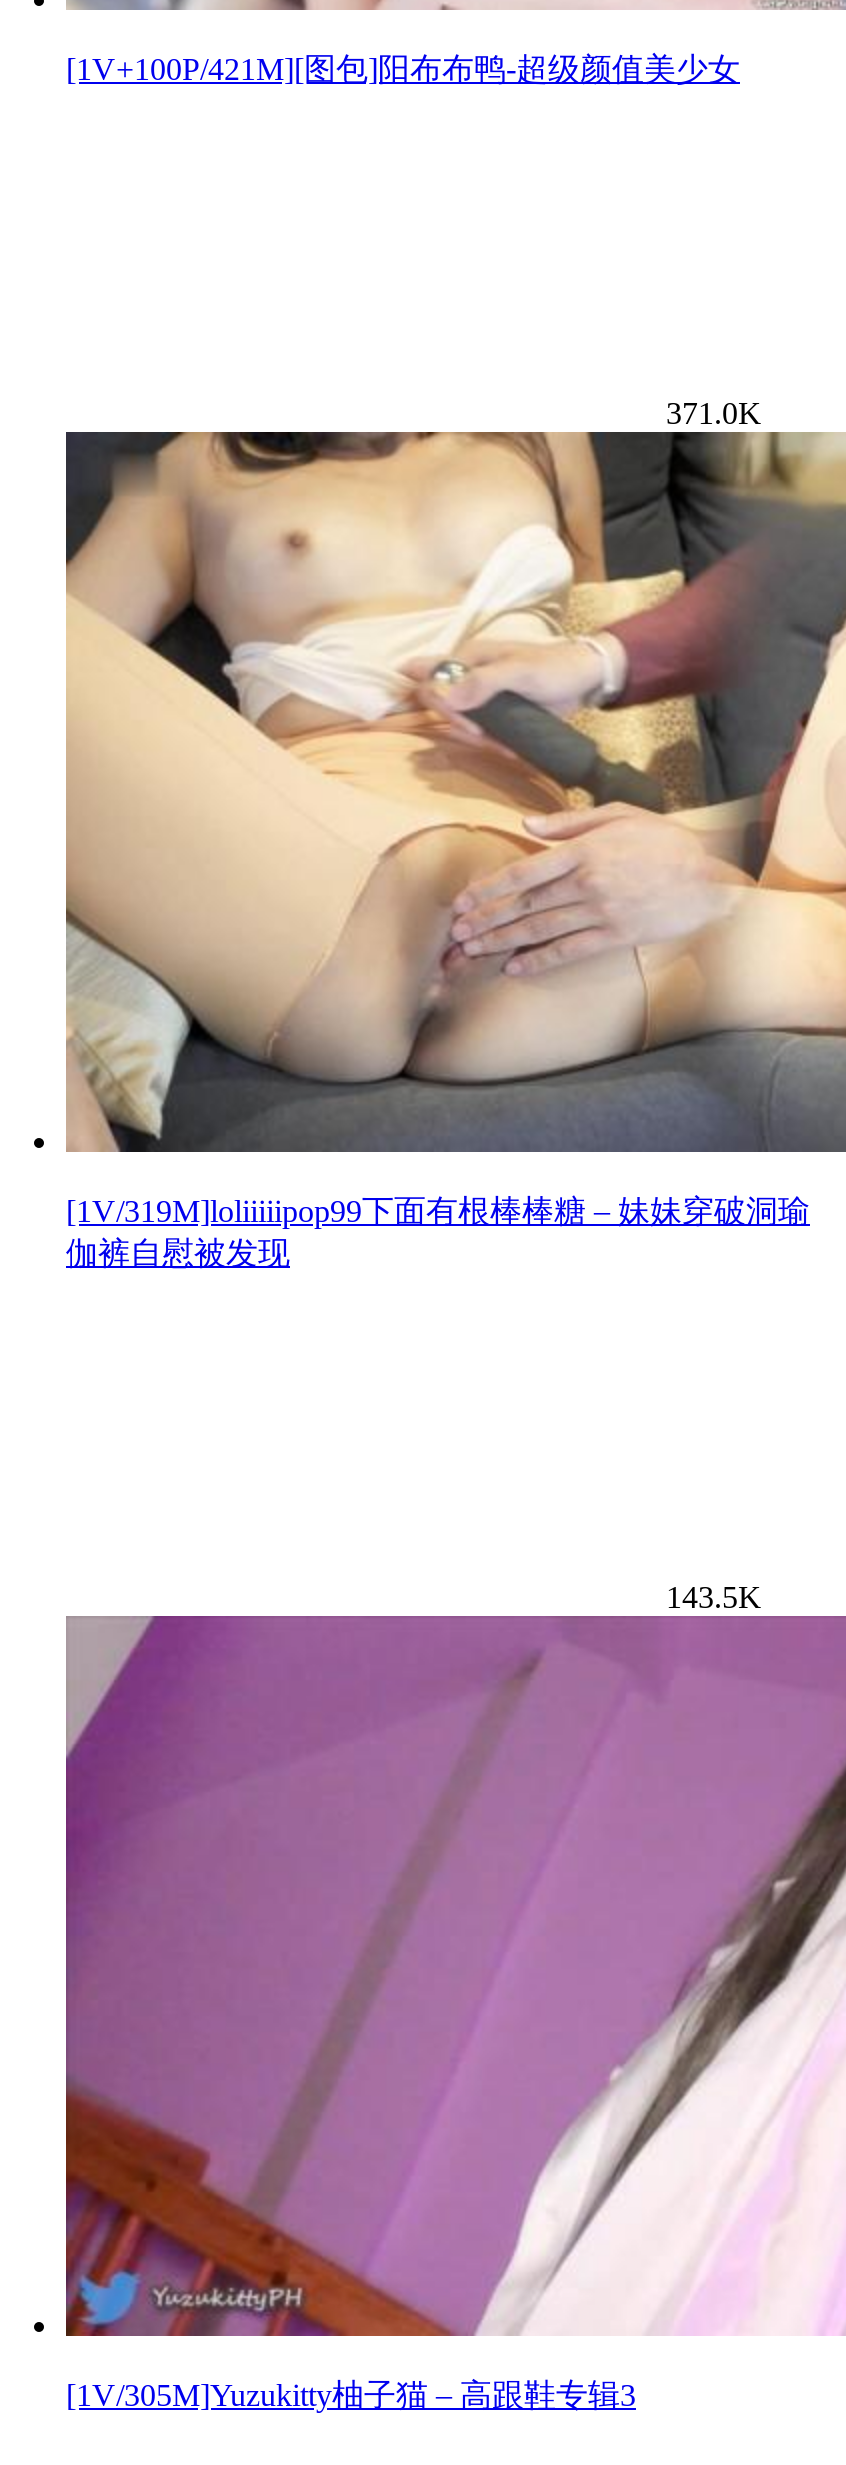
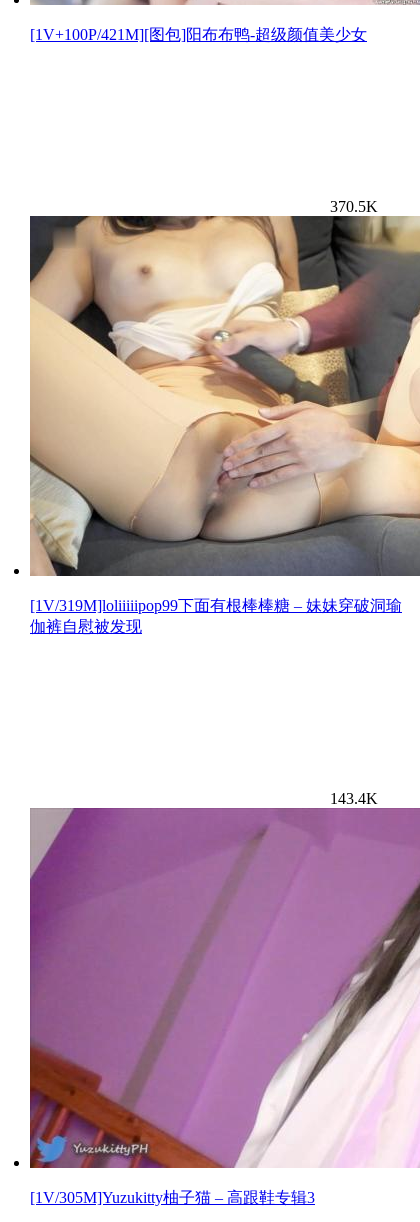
- 371.0K
+ 370.5K

- 143.5K
+ 143.4K
